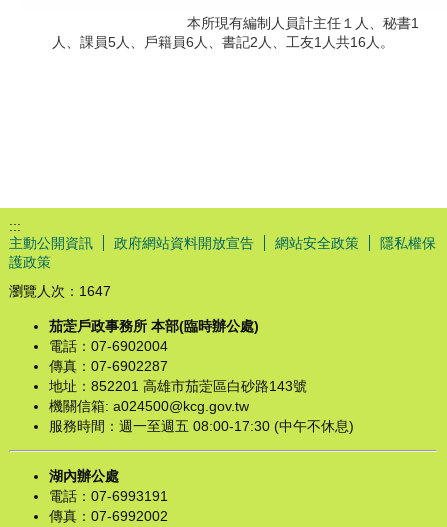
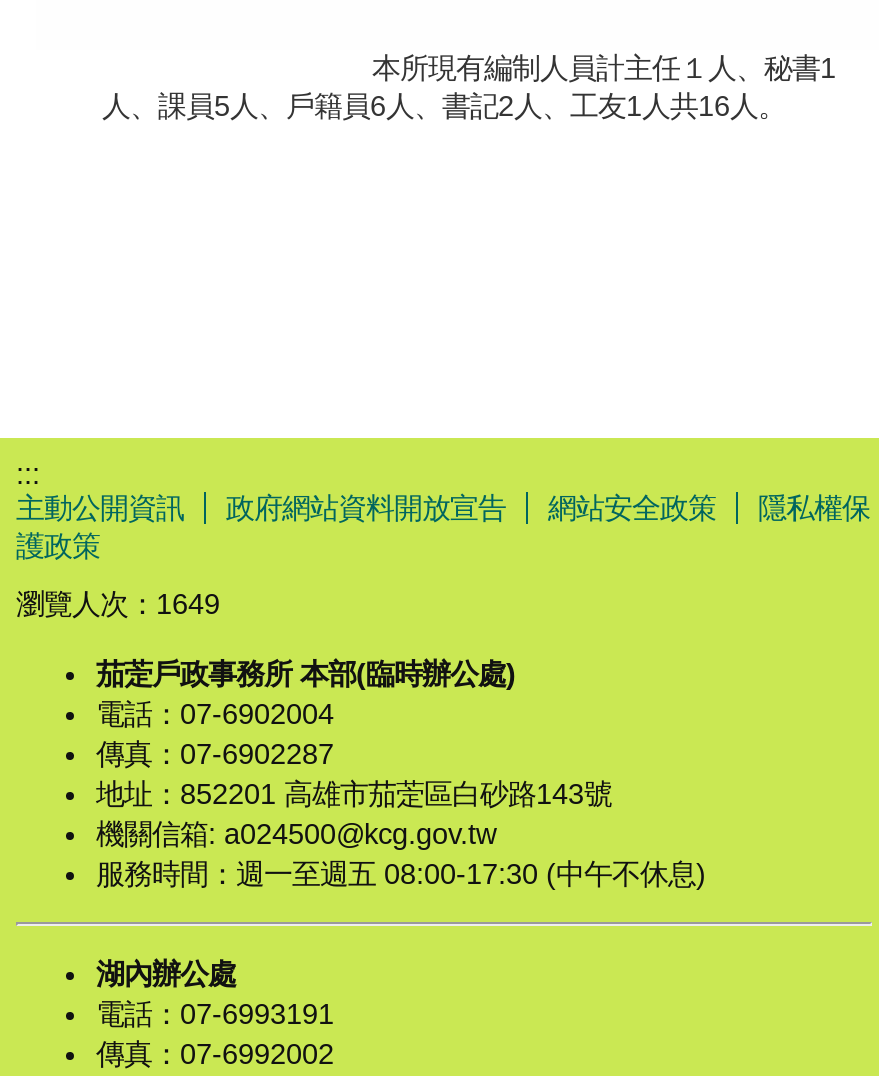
- 瀏覽人次：1647
+ 瀏覽人次：1649
